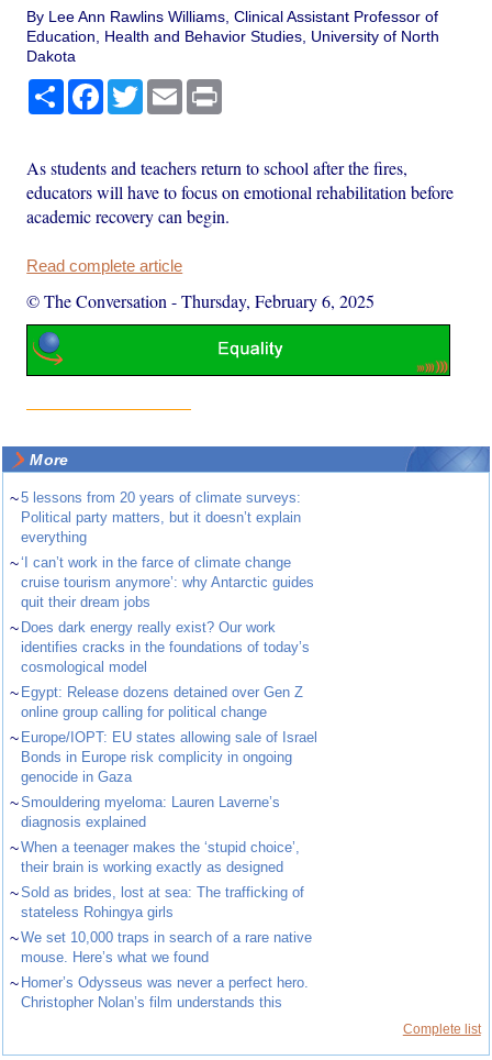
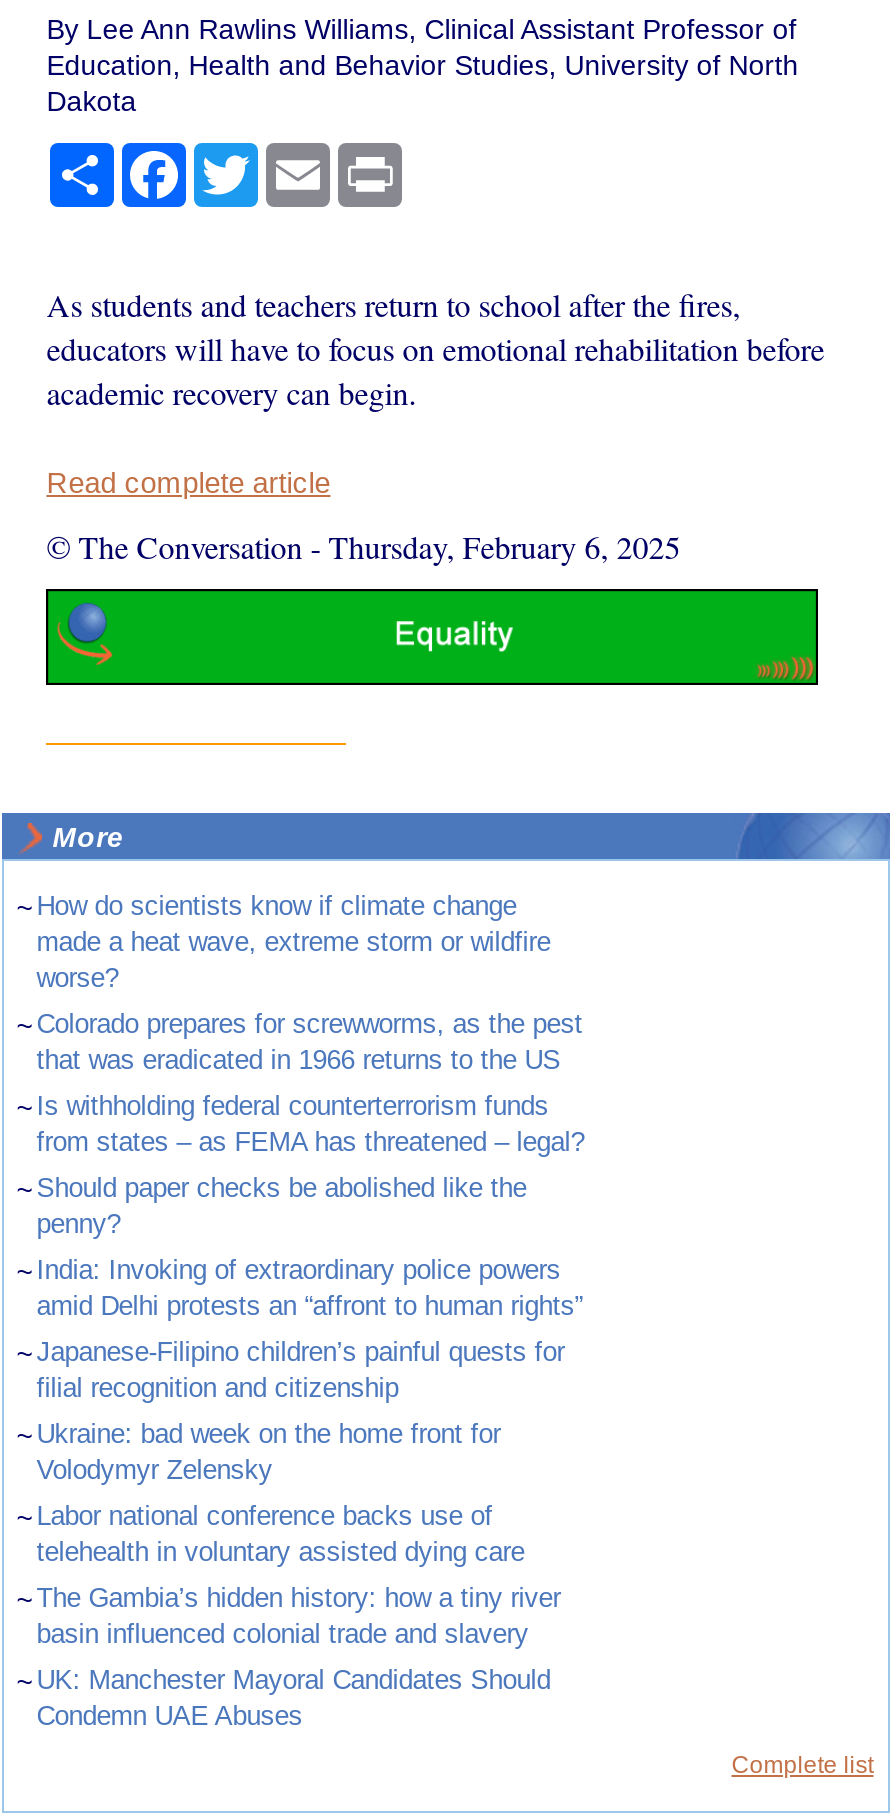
- ~ 5 lessons from 20 years of climate surveys:
- Political party matters, but it doesn’t explain
- everything
+ ~ How do scientists know if climate change
+ made a heat wave, extreme storm or wildfire
+ worse?

- ~ ‘I can’t work in the farce of climate change
- cruise tourism anymore’: why Antarctic guides
- quit their dream jobs
+ ~ Colorado prepares for screwworms, as the pest
+ that was eradicated in 1966 returns to the US

- ~ Does dark energy really exist? Our work
- identifies cracks in the foundations of today’s
- cosmological model
+ ~ Is withholding federal counterterrorism funds
+ from states – as FEMA has threatened – legal?

- ~ Egypt: Release dozens detained over Gen Z
- online group calling for political change
+ ~ Should paper checks be abolished like the
+ penny?

- ~ Europe/IOPT: EU states allowing sale of Israel
- Bonds in Europe risk complicity in ongoing
- genocide in Gaza
+ ~ India: Invoking of extraordinary police powers
+ amid Delhi protests an “affront to human rights”

- ~ Smouldering myeloma: Lauren Laverne’s
- diagnosis explained
+ ~ Japanese-Filipino children’s painful quests for
+ filial recognition and citizenship

- ~ When a teenager makes the ‘stupid choice’,
- their brain is working exactly as designed
+ ~ Ukraine: bad week on the home front for
+ Volodymyr Zelensky

- ~ Sold as brides, lost at sea: The trafficking of
- stateless Rohingya girls
+ ~ Labor national conference backs use of
+ telehealth in voluntary assisted dying care

- ~ We set 10,000 traps in search of a rare native
- mouse. Here’s what we found
+ ~ The Gambia’s hidden history: how a tiny river
+ basin influenced colonial trade and slavery

- ~ Homer’s Odysseus was never a perfect hero.
- Christopher Nolan’s film understands this
+ ~ UK: Manchester Mayoral Candidates Should
+ Condemn UAE Abuses
